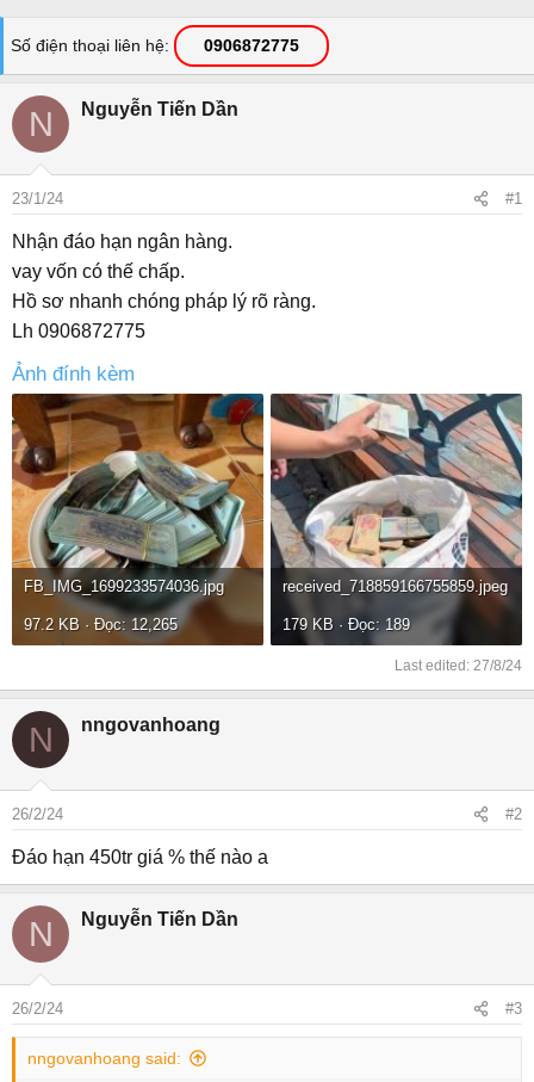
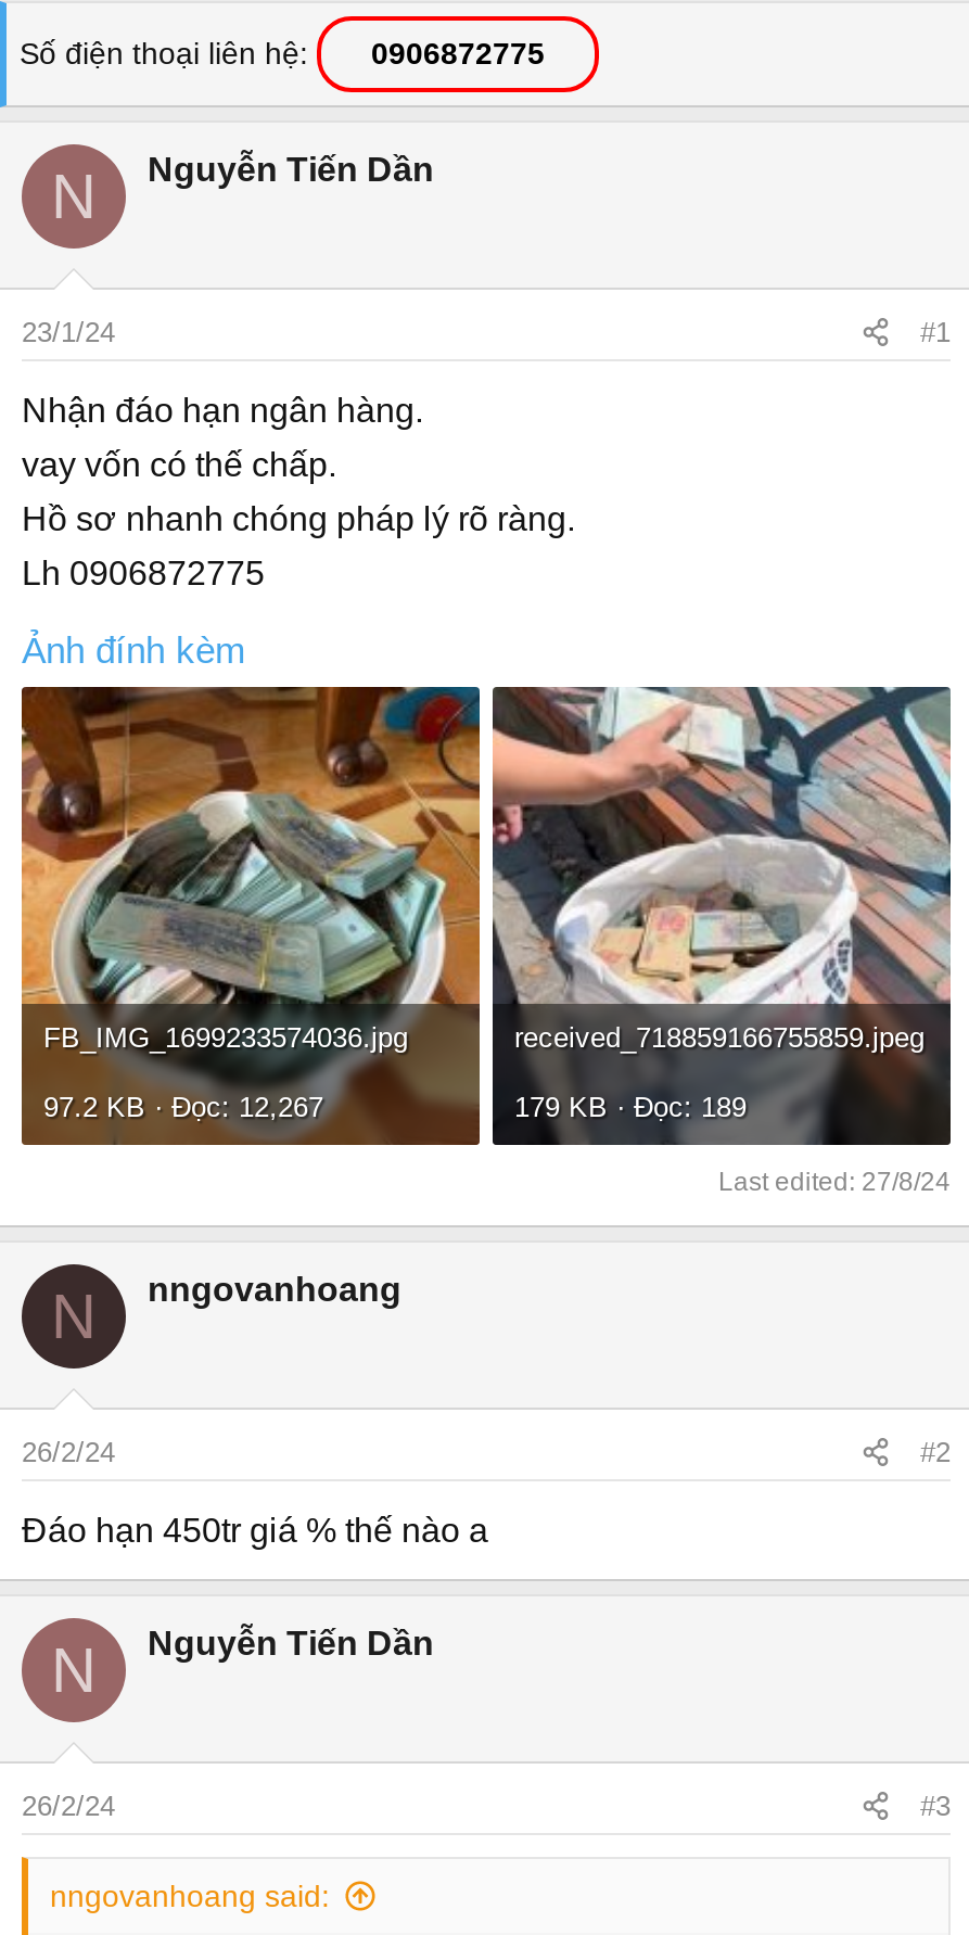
- 97.2 KB · Đọc: 12,265
+ 97.2 KB · Đọc: 12,267
